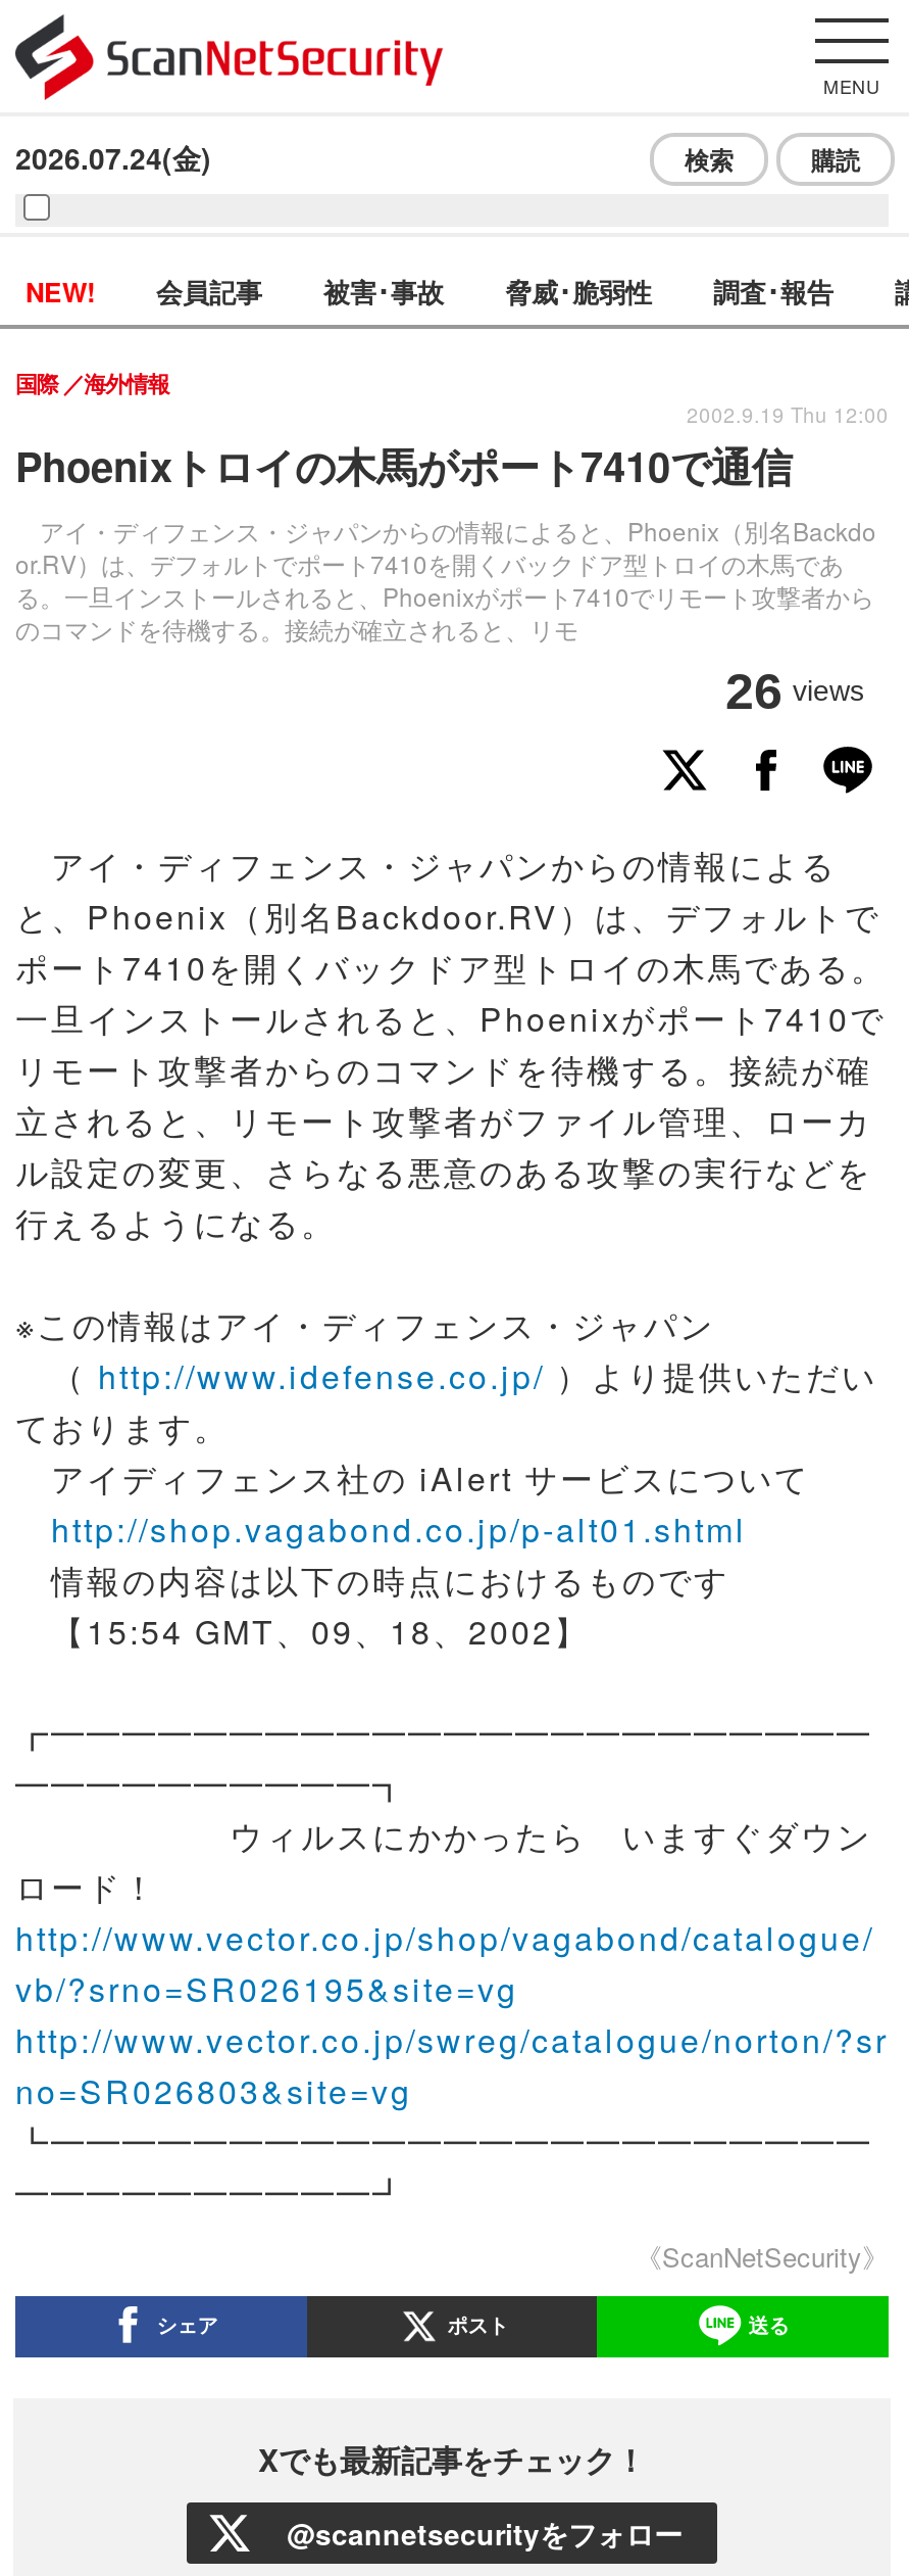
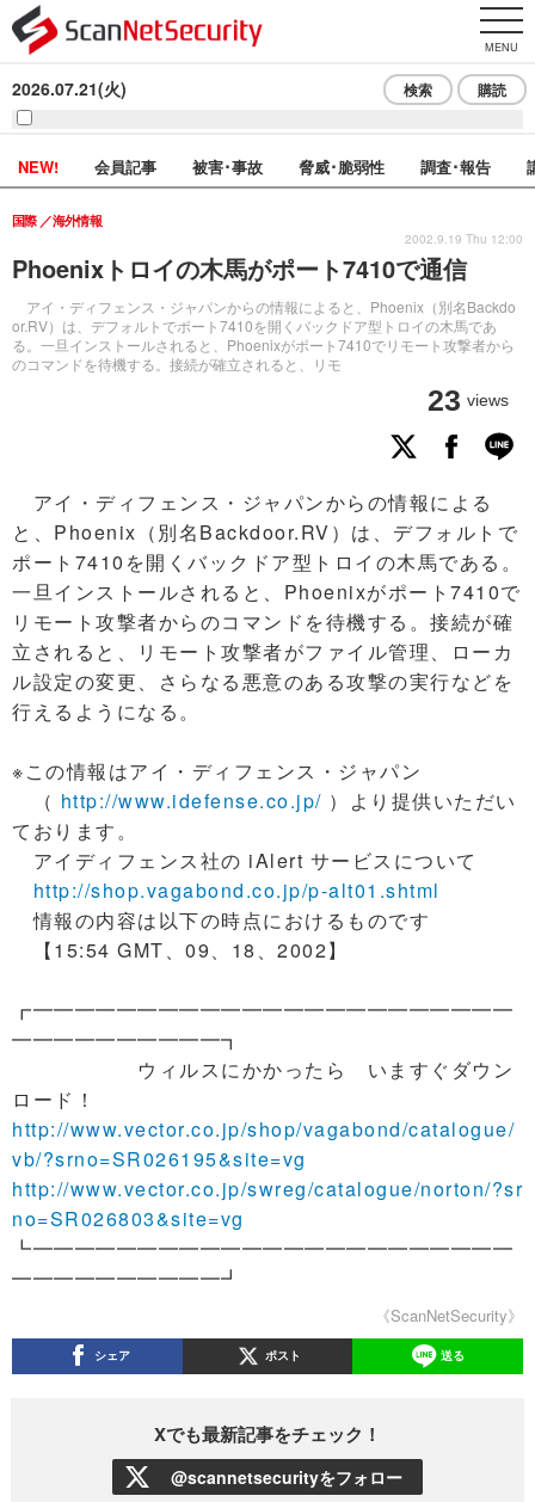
- 2026.07.24(金)
+ 2026.07.21(火)

- 26 views
+ 23 views
